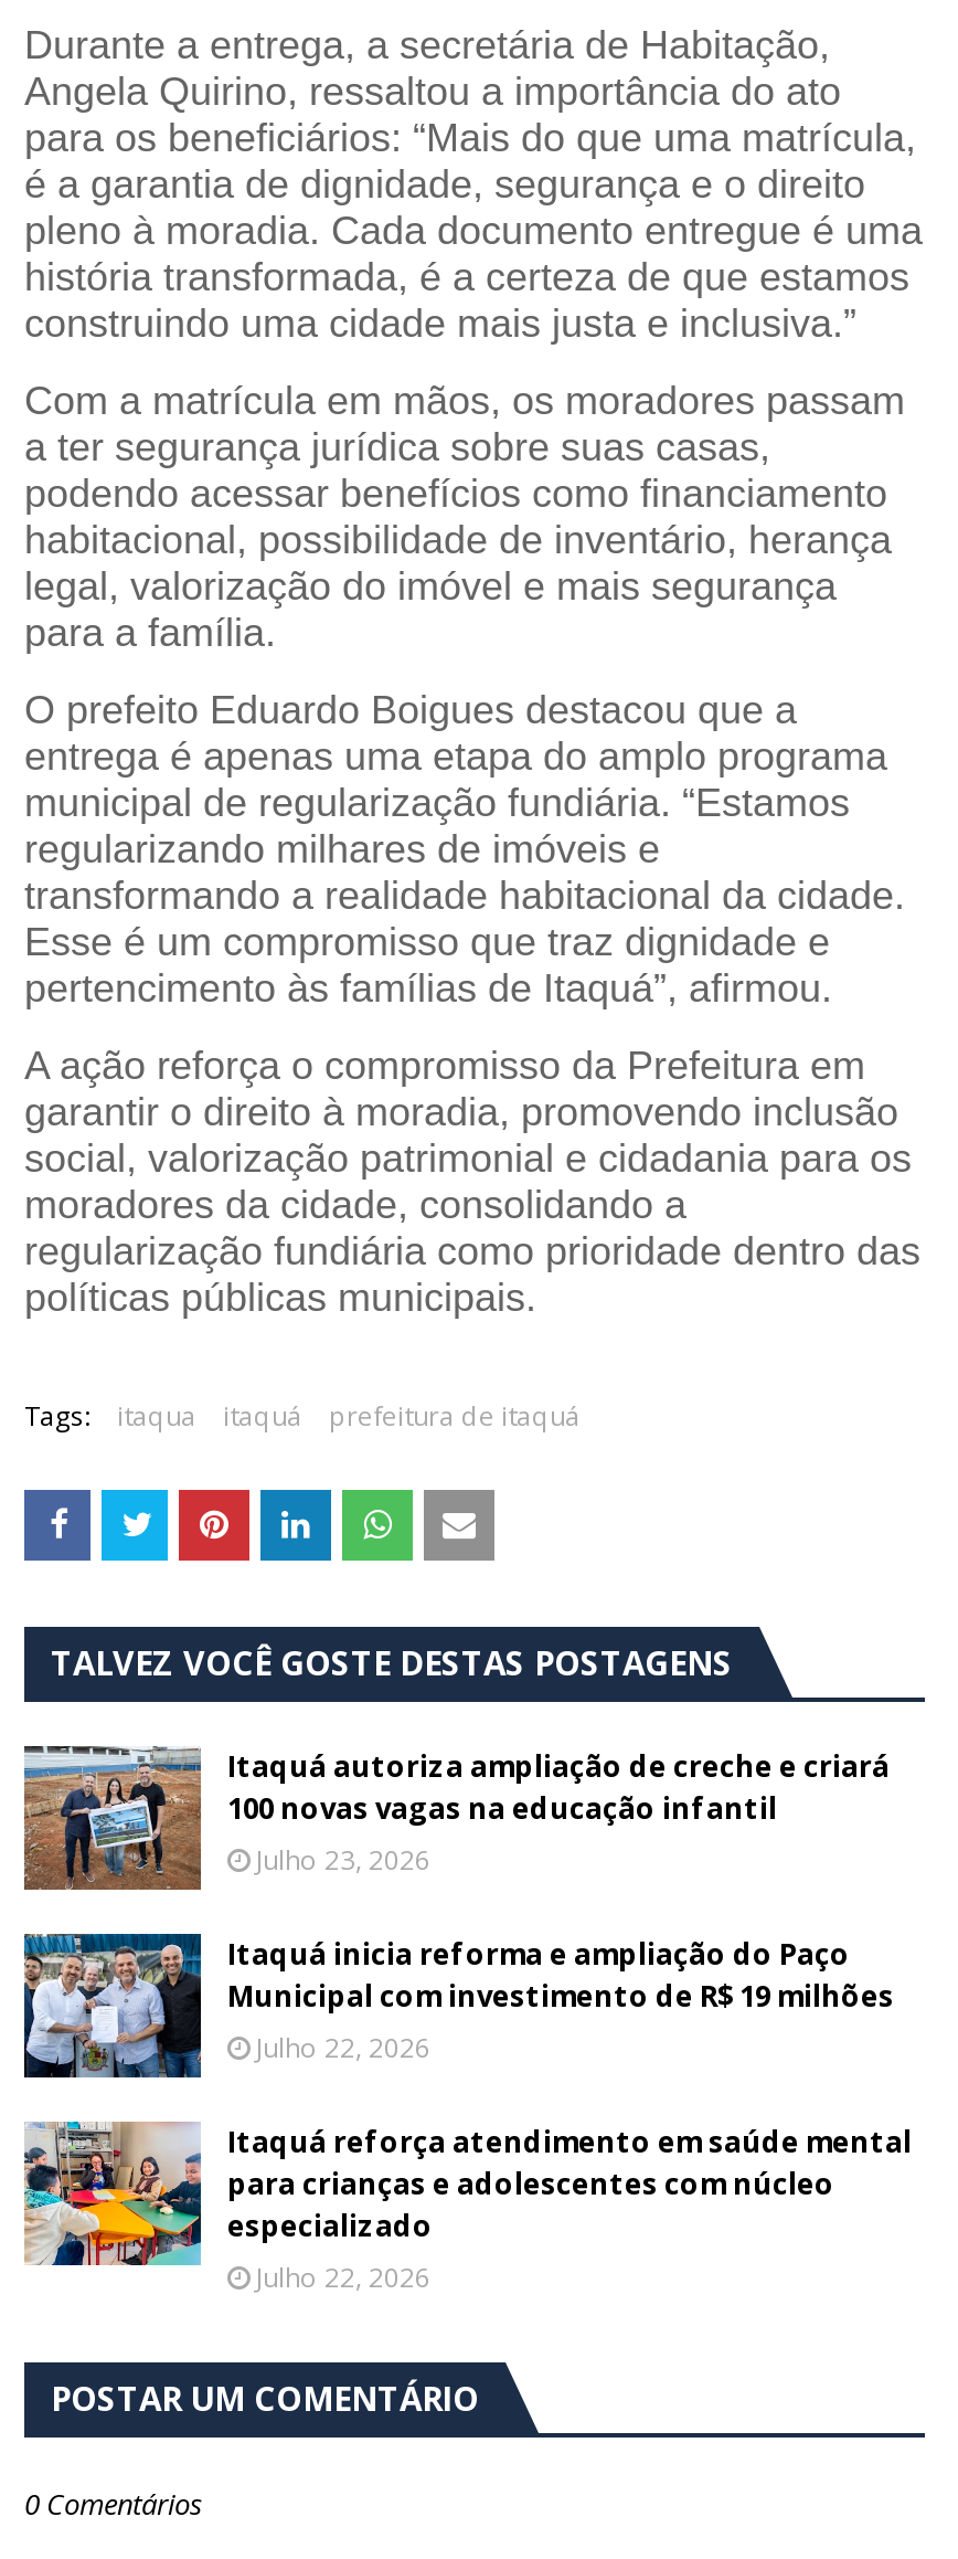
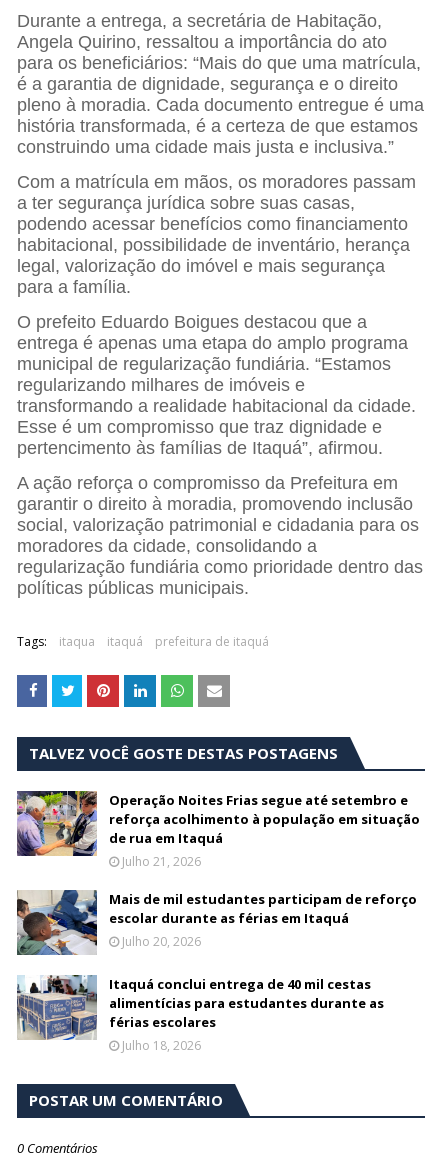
- [image]
- Itaquá autoriza ampliação de creche e criará
- 100 novas vagas na educação infantil
- Julho 23, 2026
+ [image]
+ Operação Noites Frias segue até setembro e
+ reforça acolhimento à população em situação
+ de rua em Itaquá
+ Julho 21, 2026

- [image]
- Itaquá inicia reforma e ampliação do Paço
- Municipal com investimento de R$ 19 milhões
- Julho 22, 2026
+ [image]
+ Mais de mil estudantes participam de reforço
+ escolar durante as férias em Itaquá
+ Julho 20, 2026

- [image]
- Itaquá reforça atendimento em saúde mental
- para crianças e adolescentes com núcleo
- especializado
- Julho 22, 2026
+ [image]
+ Itaquá conclui entrega de 40 mil cestas
+ alimentícias para estudantes durante as
+ férias escolares
+ Julho 18, 2026
